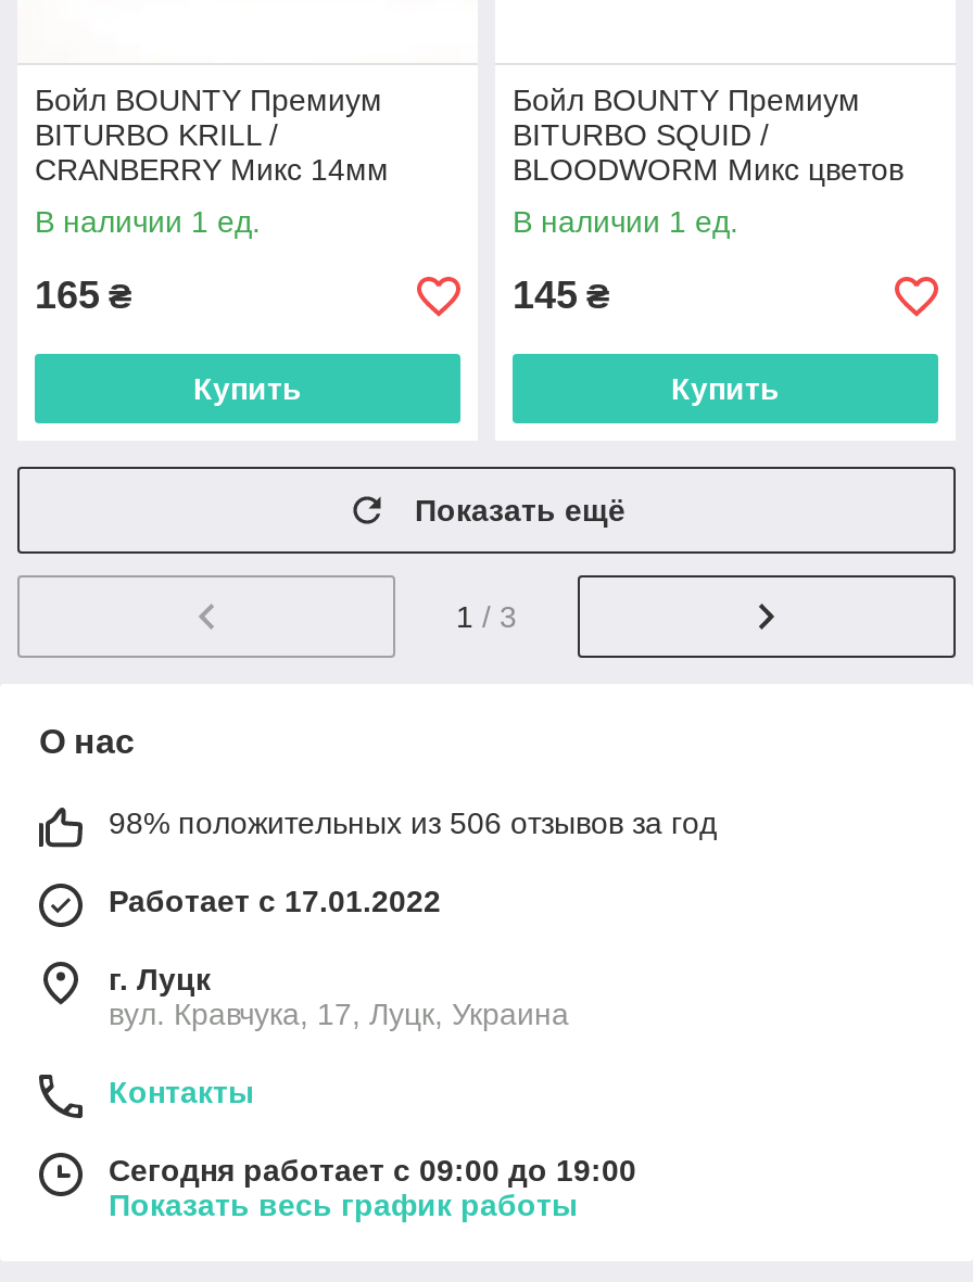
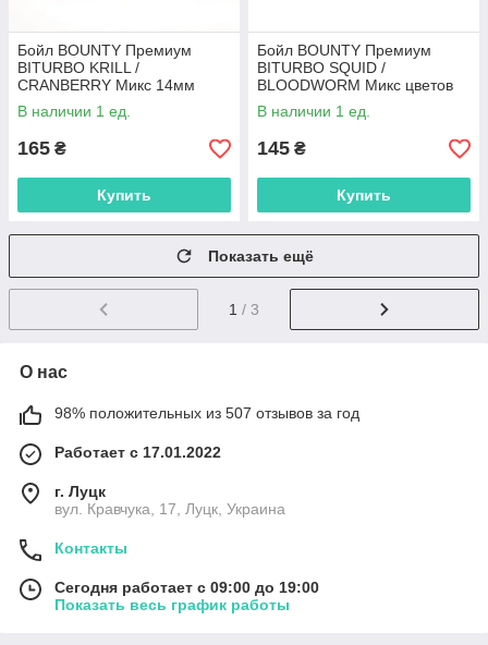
- 98% положительных из 506 отзывов за год
+ 98% положительных из 507 отзывов за год
